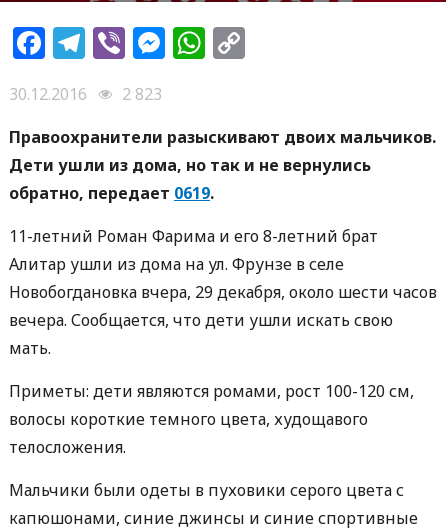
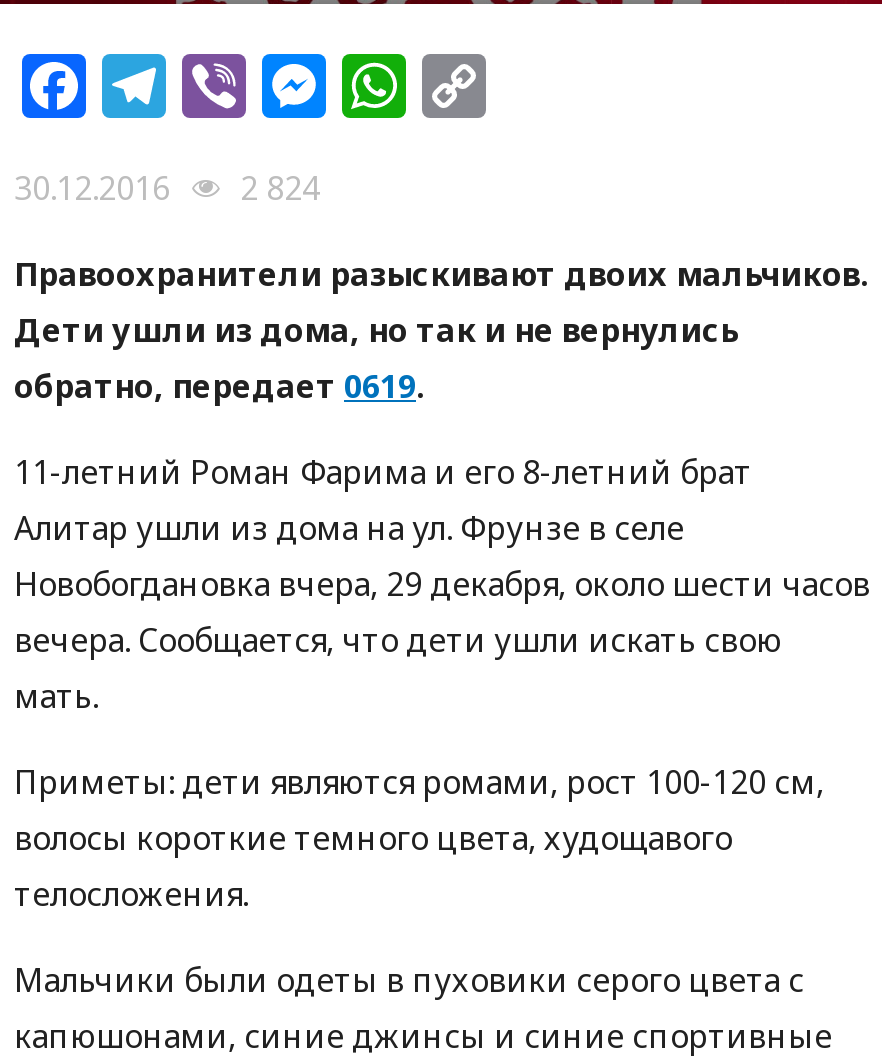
- 30.12.2016 2 823
+ 30.12.2016 2 824
